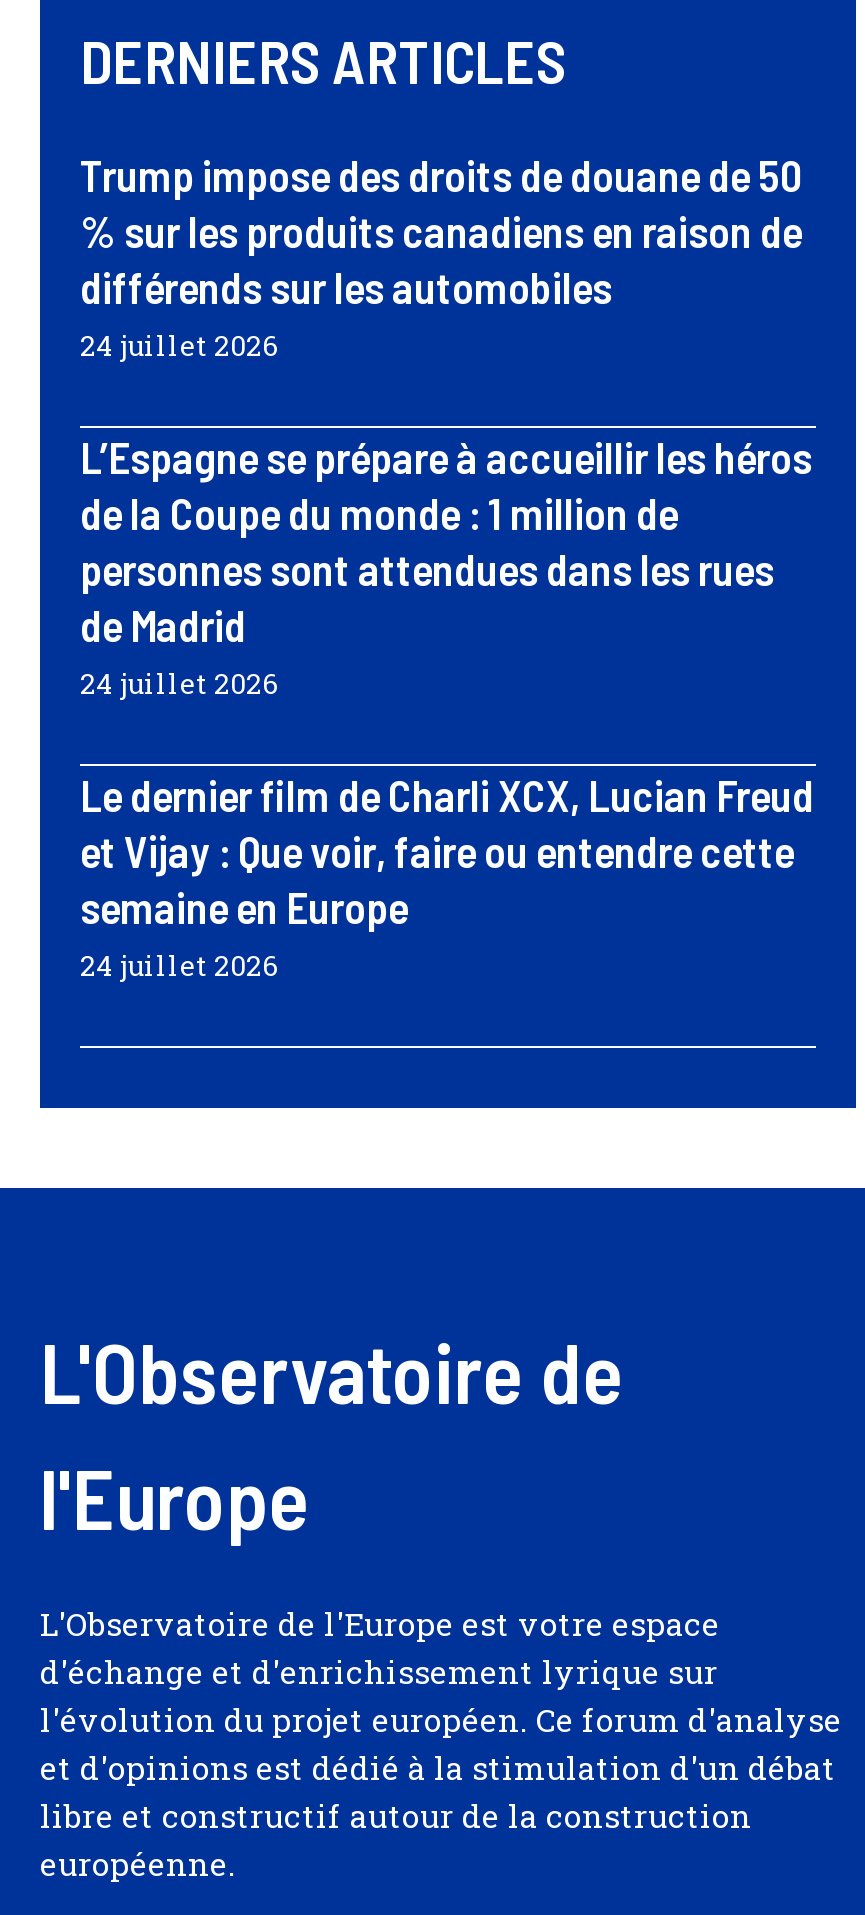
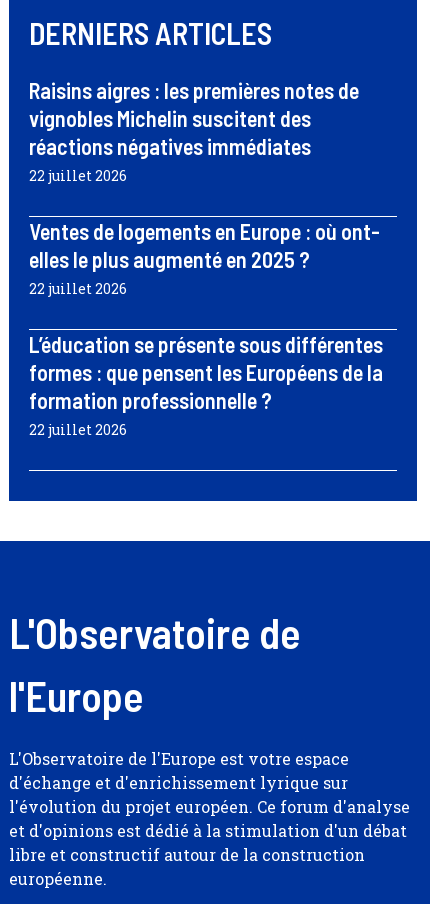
- Trump impose des droits de douane de 50
- % sur les produits canadiens en raison de
- différends sur les automobiles
- 24 juillet 2026
+ Raisins aigres : les premières notes de
+ vignobles Michelin suscitent des
+ réactions négatives immédiates
+ 22 juillet 2026

- L’Espagne se prépare à accueillir les héros
- de la Coupe du monde : 1 million de
- personnes sont attendues dans les rues
- de Madrid
- 24 juillet 2026
+ Ventes de logements en Europe : où ont-
+ elles le plus augmenté en 2025 ?
+ 22 juillet 2026

- Le dernier film de Charli XCX, Lucian Freud
- et Vijay : Que voir, faire ou entendre cette
- semaine en Europe
- 24 juillet 2026
+ L’éducation se présente sous différentes
+ formes : que pensent les Européens de la
+ formation professionnelle ?
+ 22 juillet 2026
